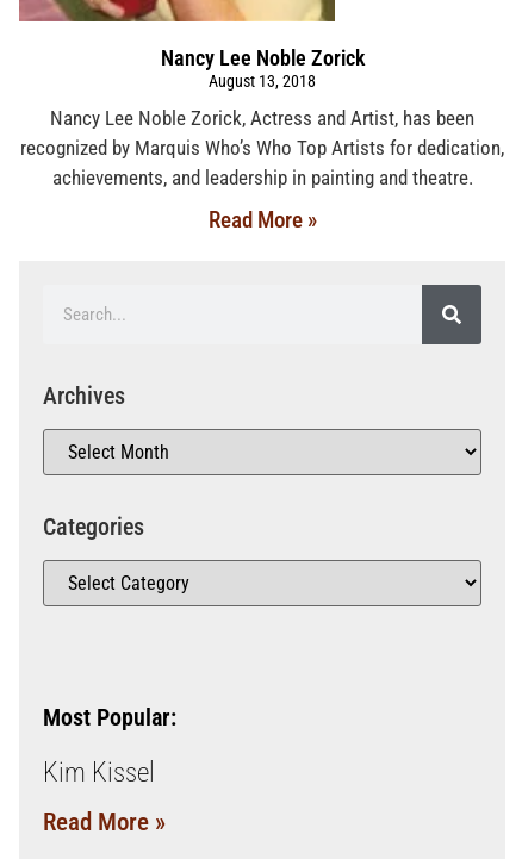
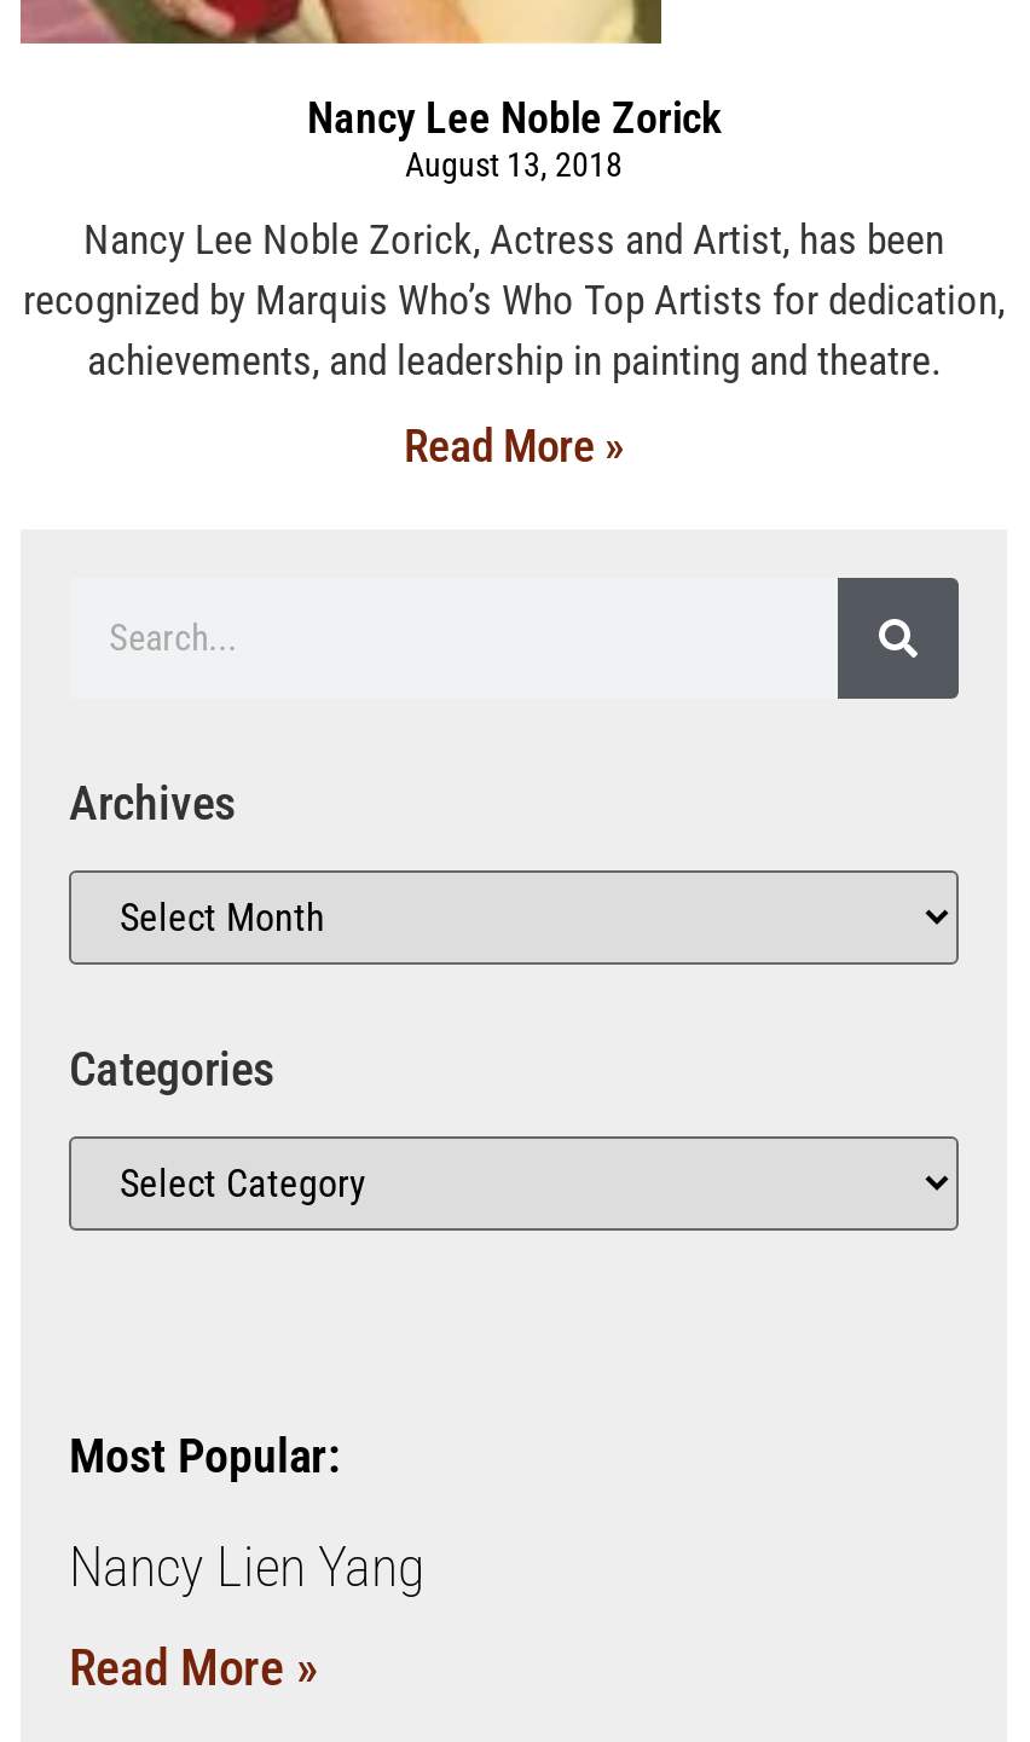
- Kim Kissel
+ Nancy Lien Yang
